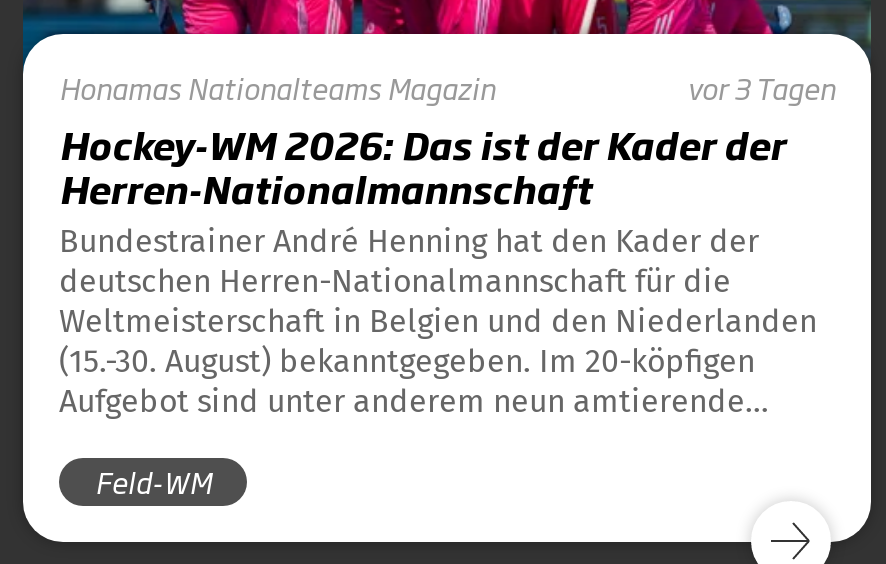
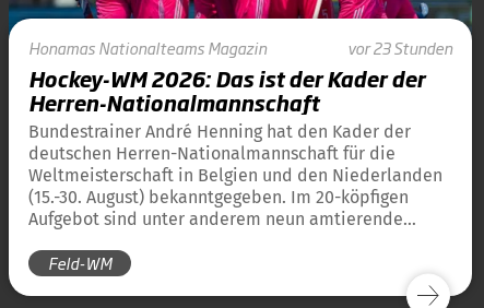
- vor 3 Tagen
+ vor 23 Stunden
